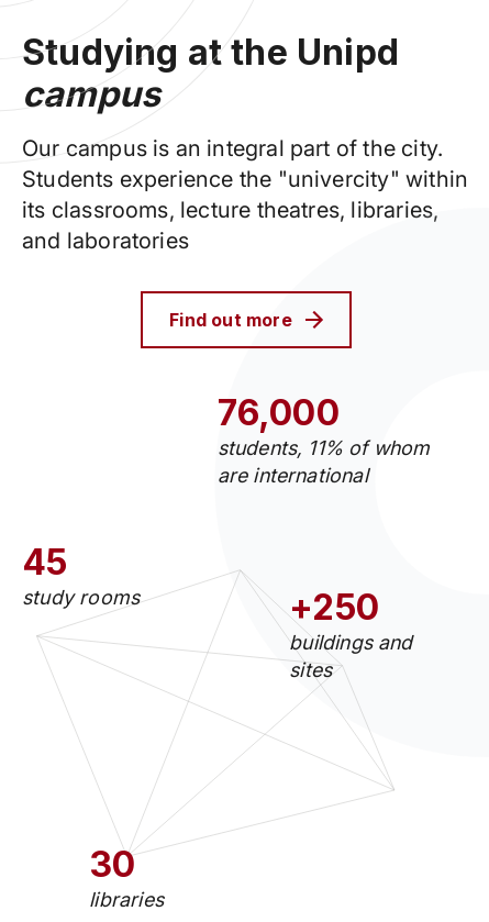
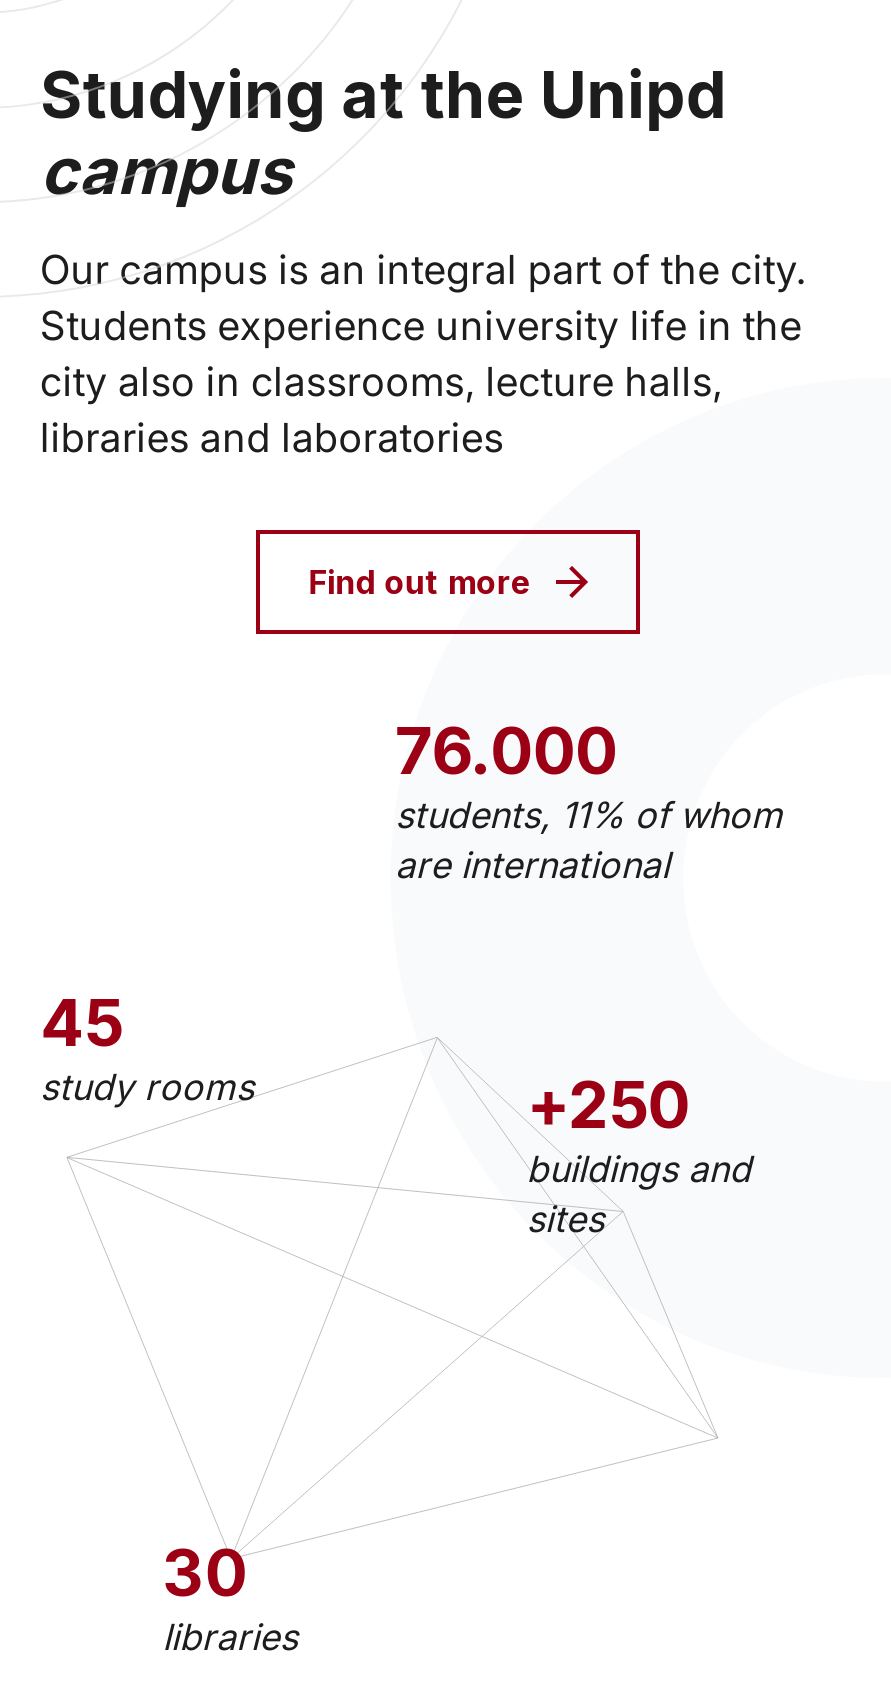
- Students experience the "univercity" within
- its classrooms, lecture theatres, libraries,
- and laboratories
+ Students experience university life in the
+ city also in classrooms, lecture halls,
+ libraries and laboratories

- 76,000
+ 76.000
